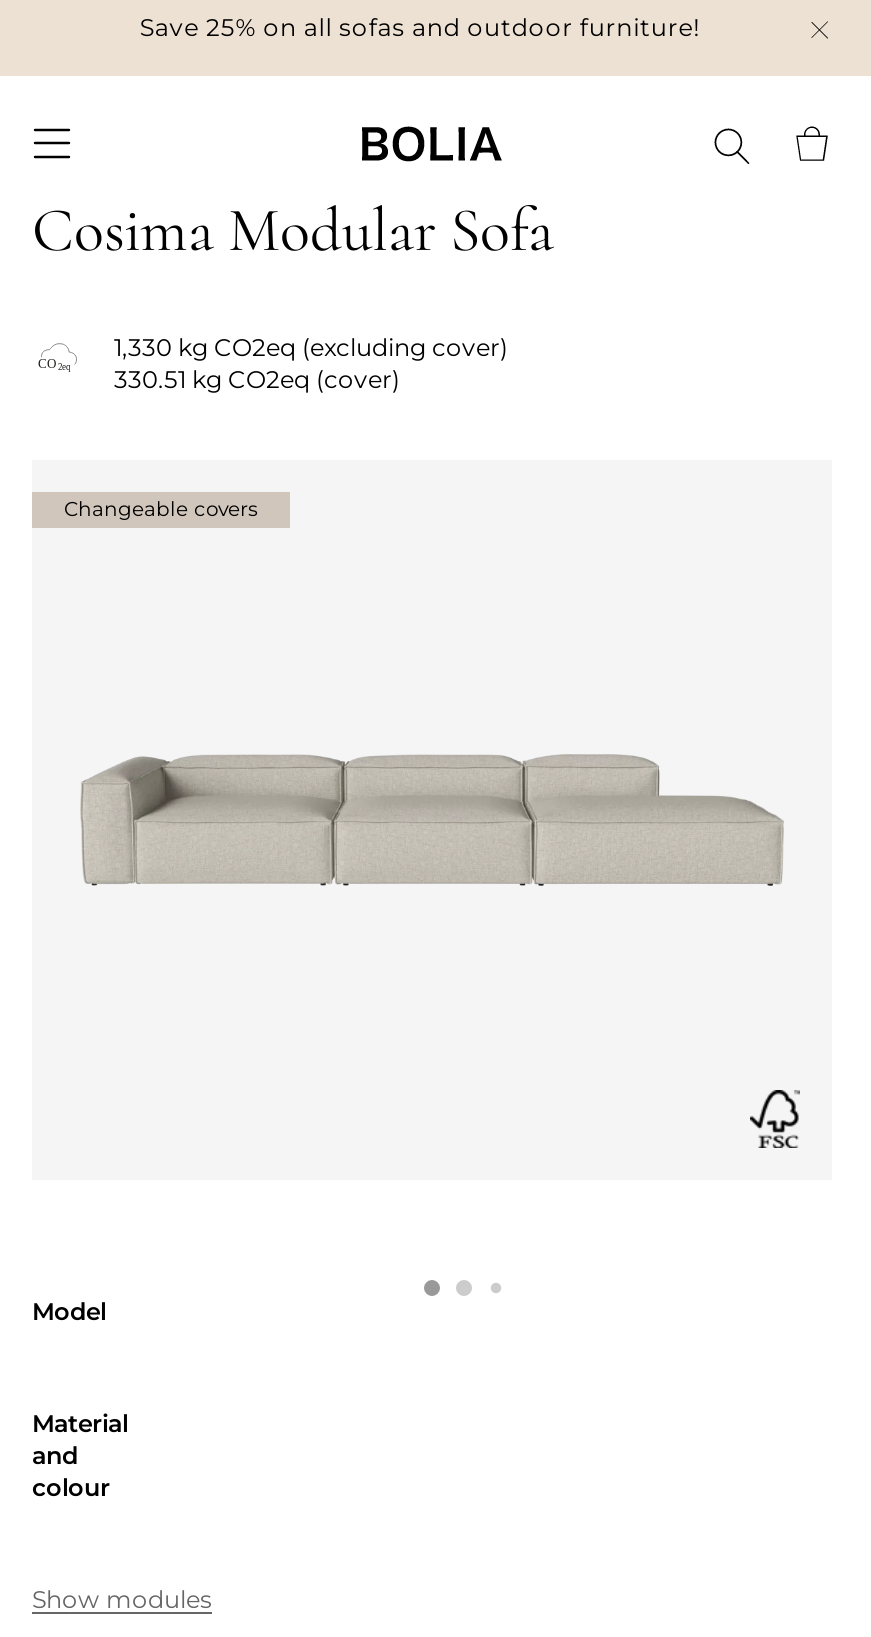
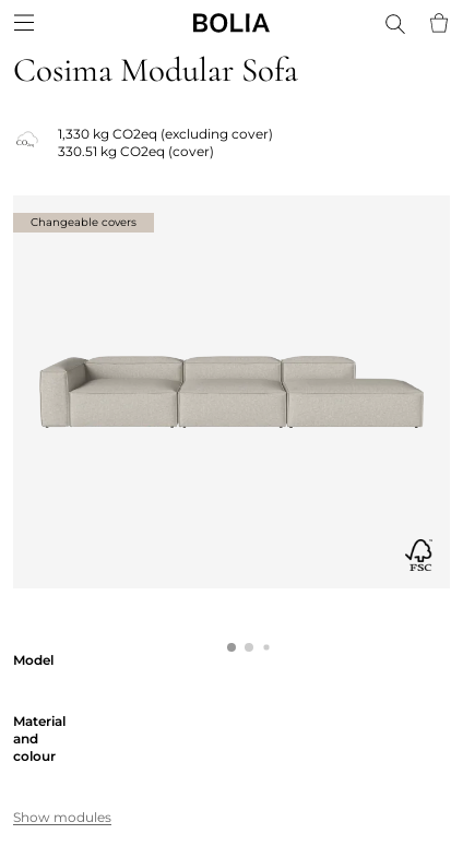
- Save 25% on all sofas and outdoor furniture!
